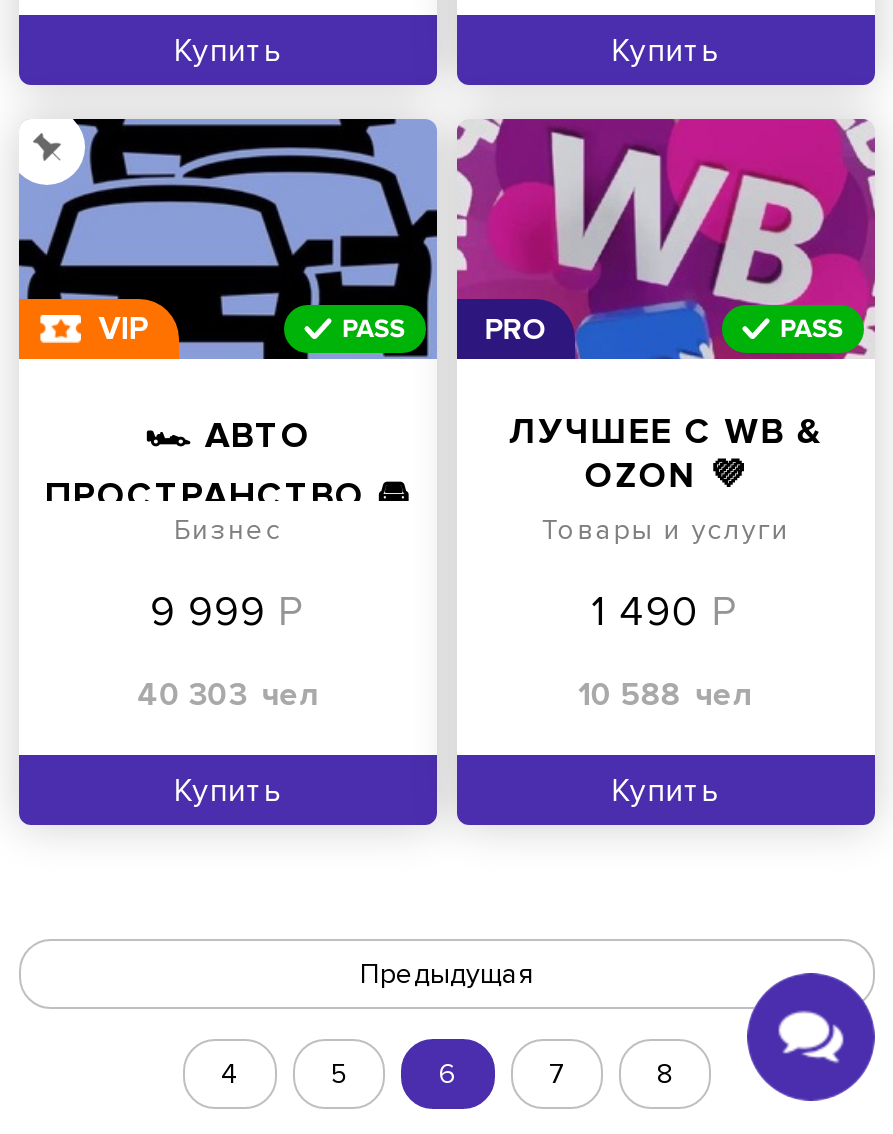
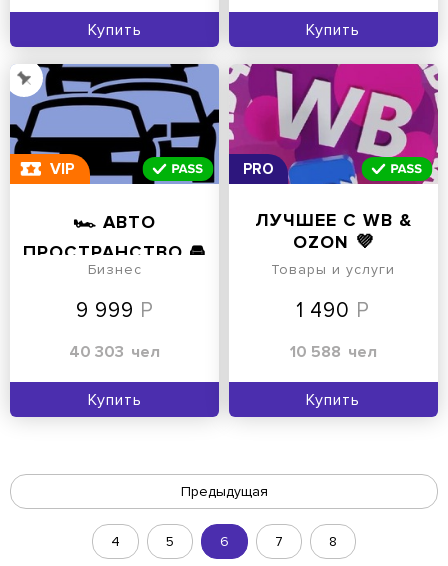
- [image]
